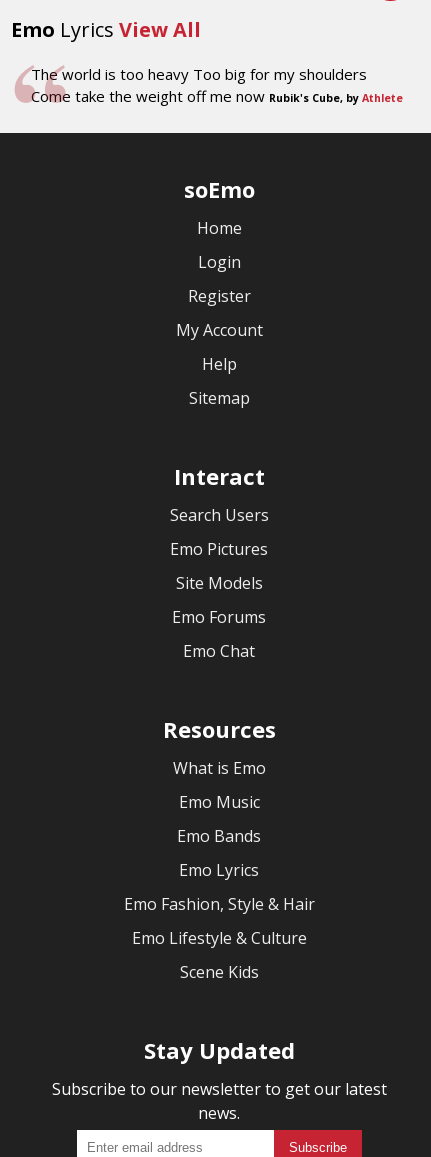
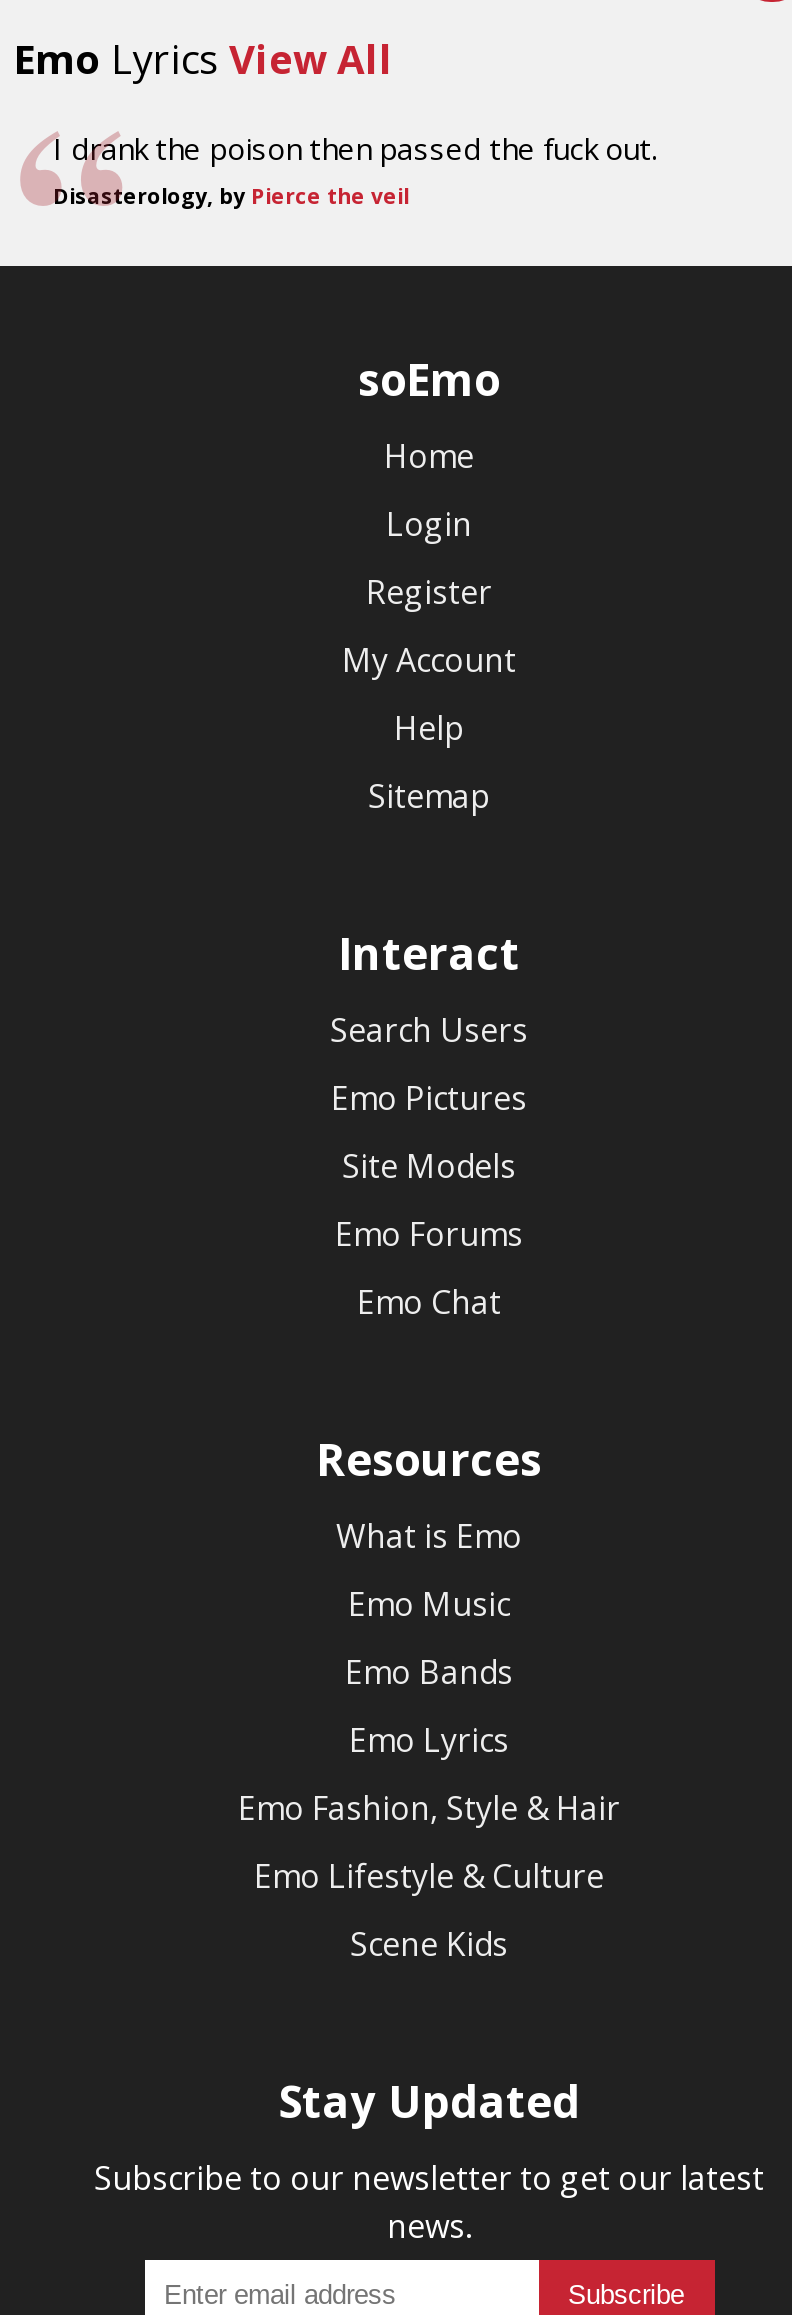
- The world is too heavy Too big for my shoulders
- Come take the weight off me now Rubik's Cube, by Athlete
+ I drank the poison then passed the fuck out.
+ Disasterology, by Pierce the veil
